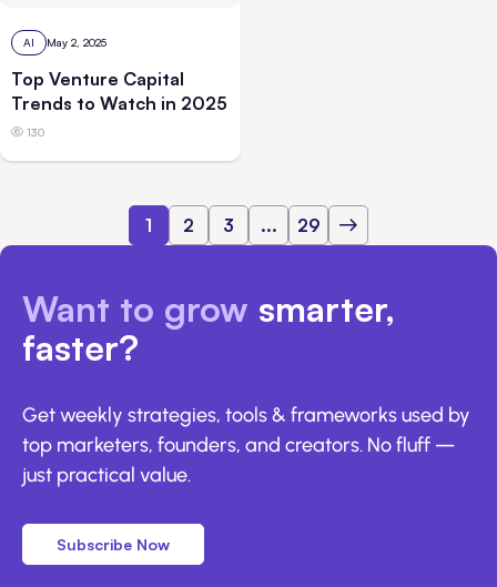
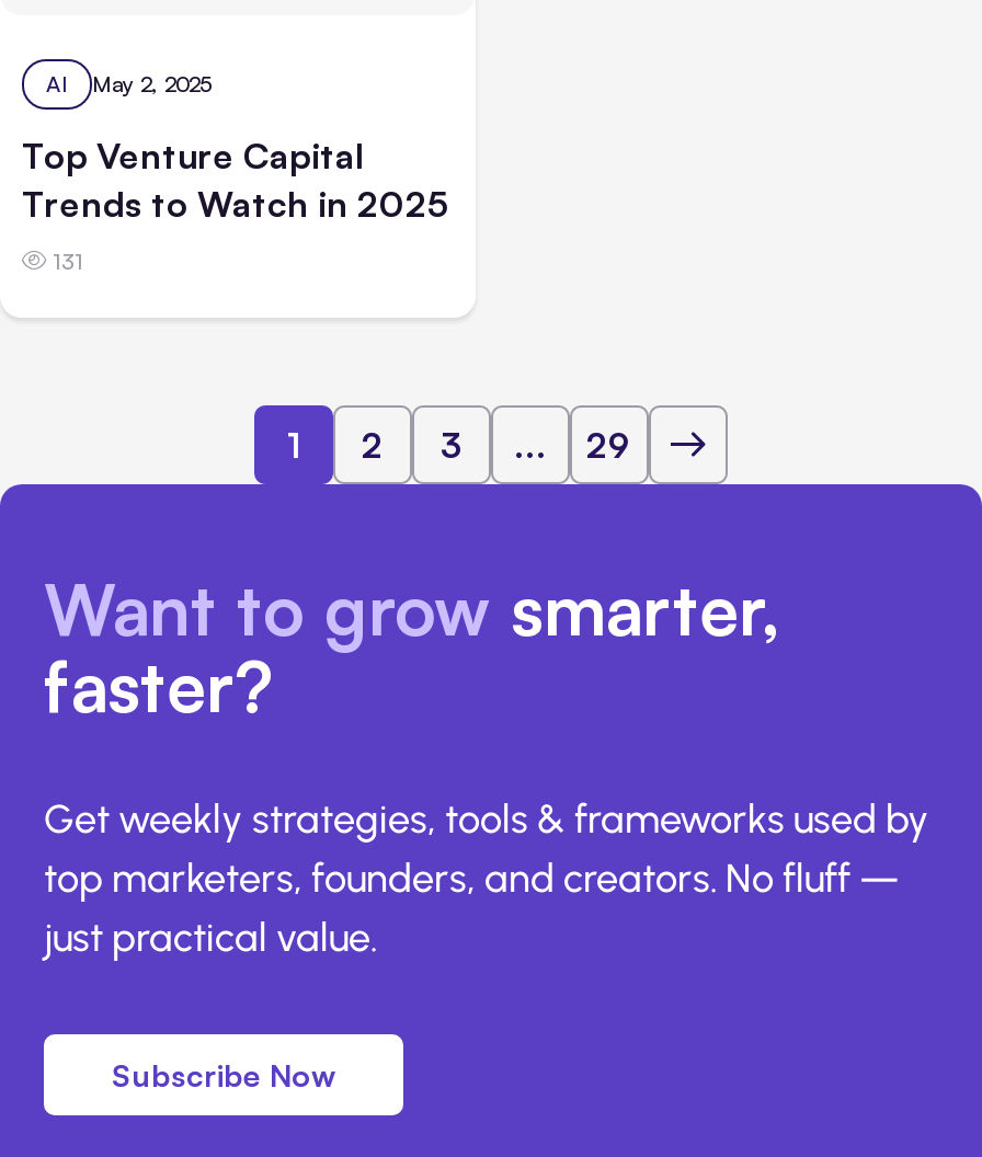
- 130
+ 131
